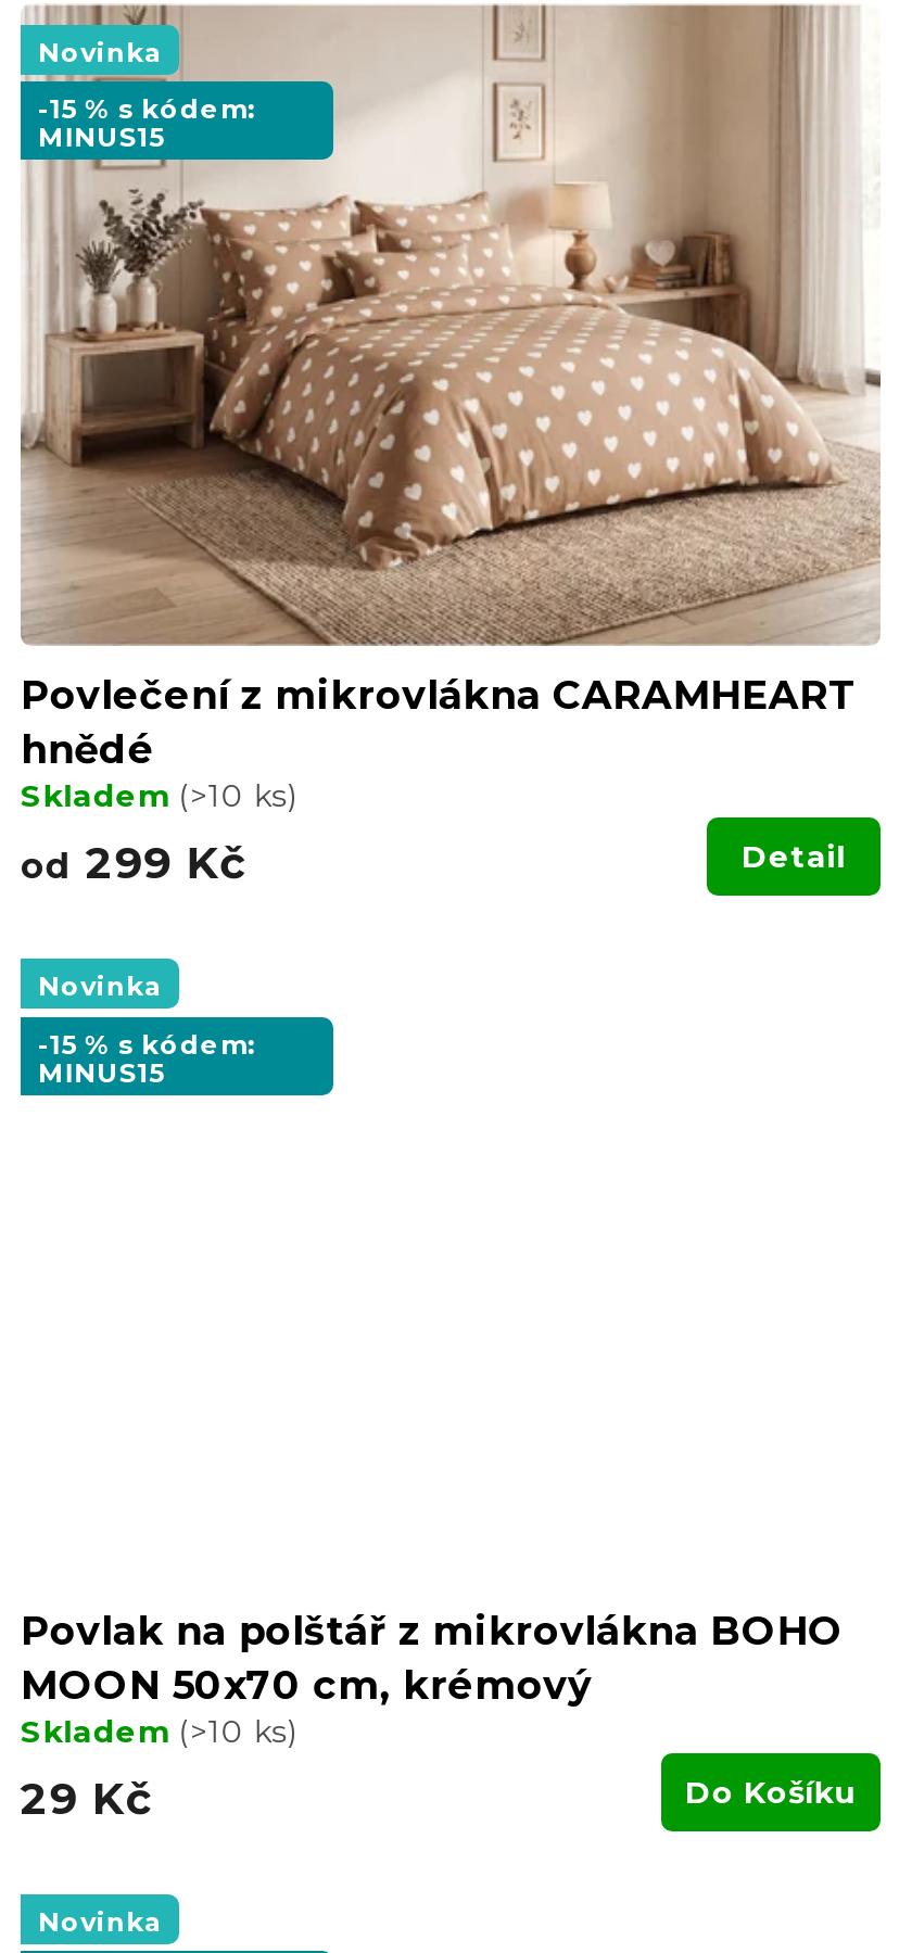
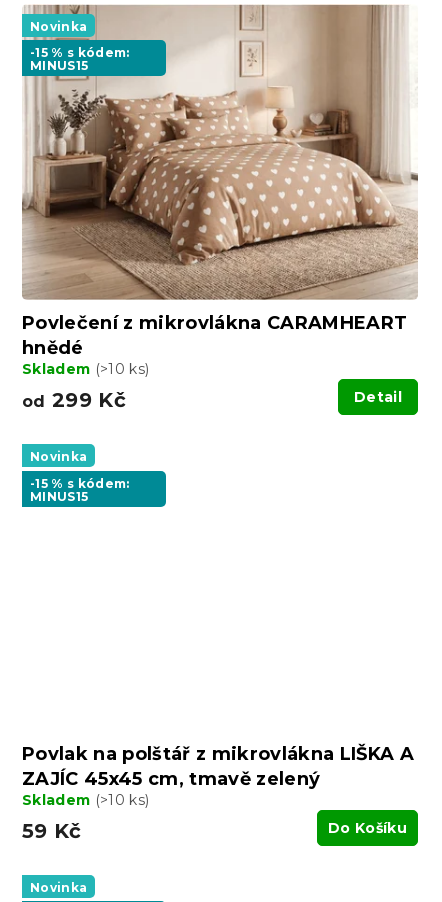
- Povlak na polštář z mikrovlákna BOHO
- MOON 50x70 cm, krémový
+ Povlak na polštář z mikrovlákna LIŠKA A
+ ZAJÍC 45x45 cm, tmavě zelený

- 29 Kč
+ 59 Kč
